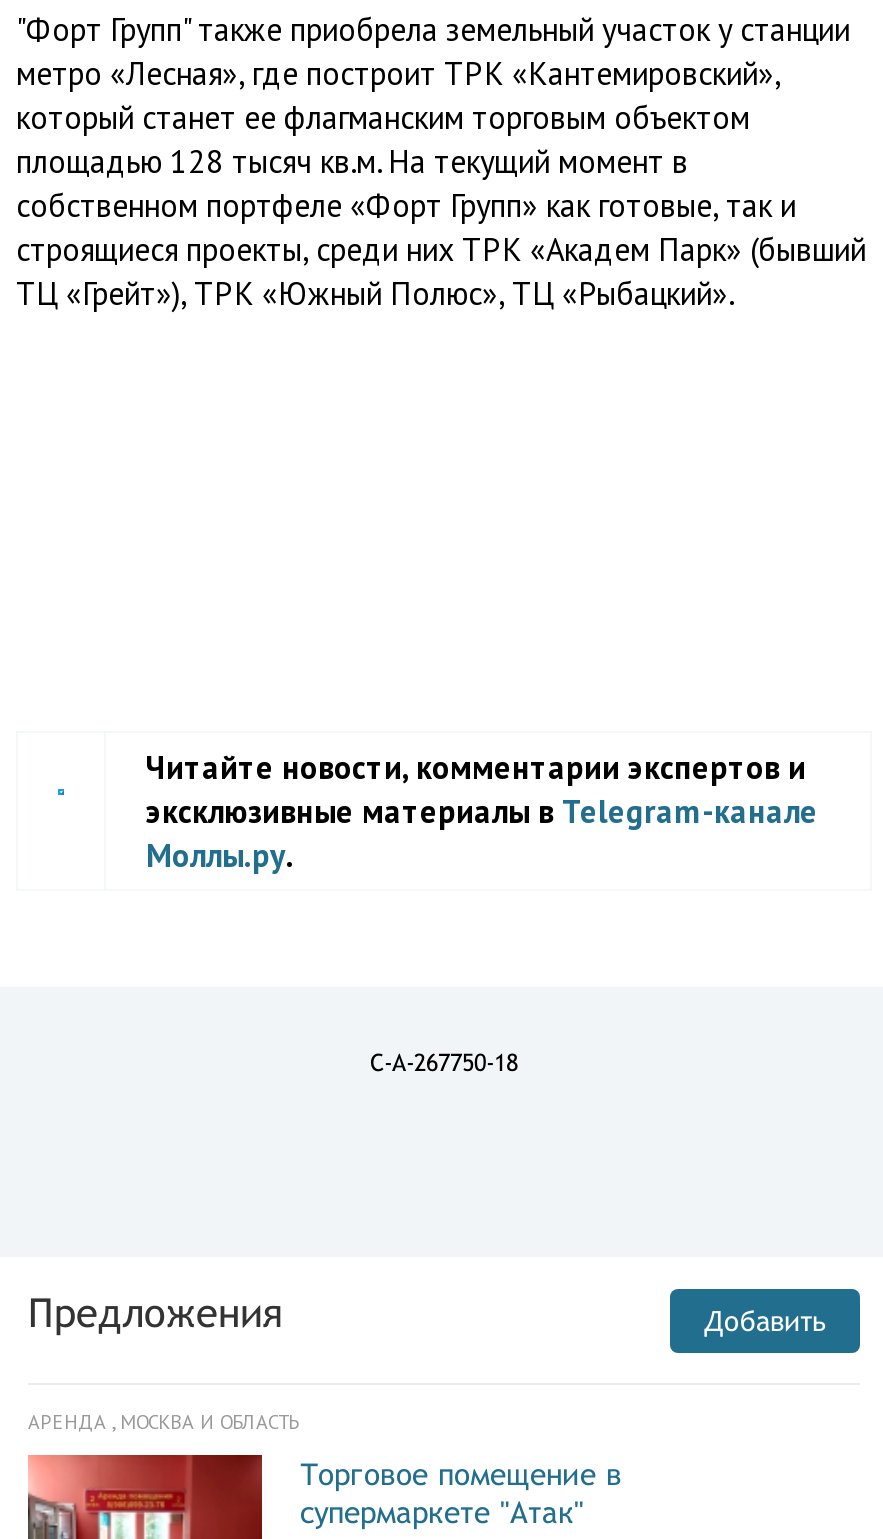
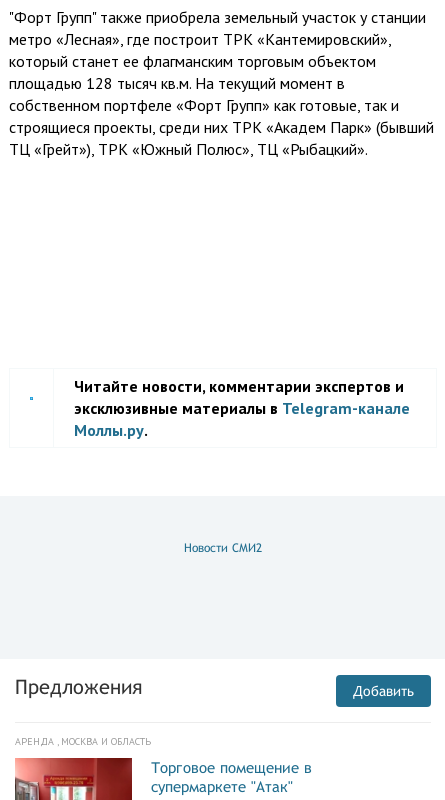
- C-A-267750-18
+ Новости СМИ2
